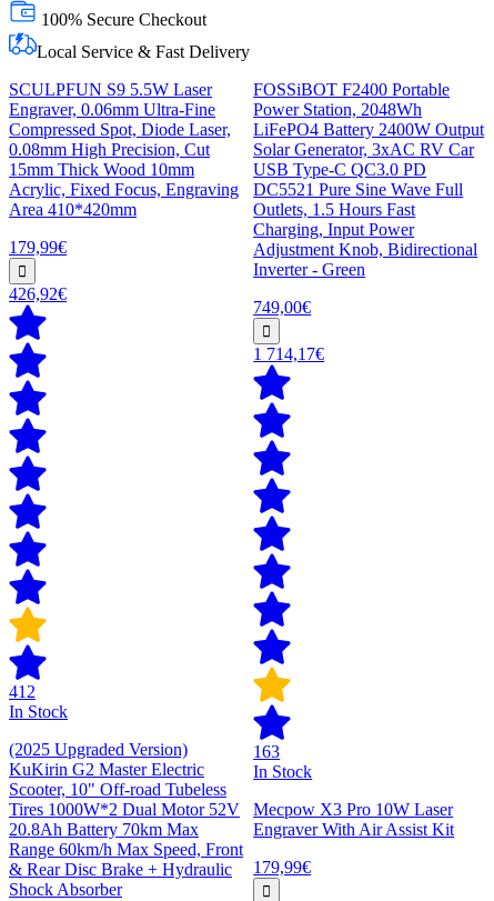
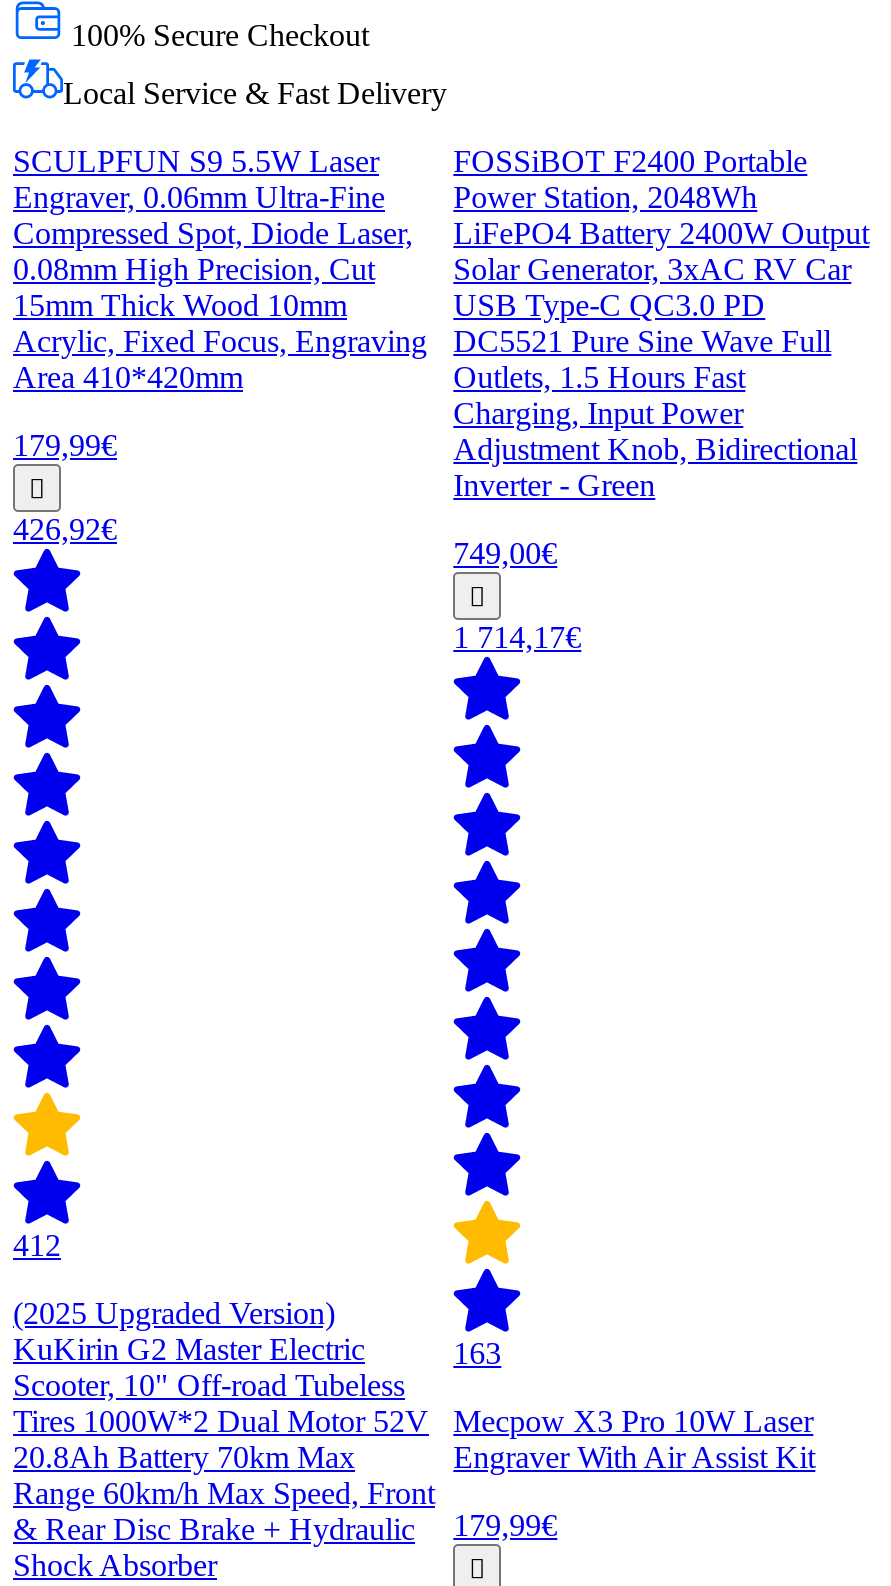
- In Stock

- In Stock
